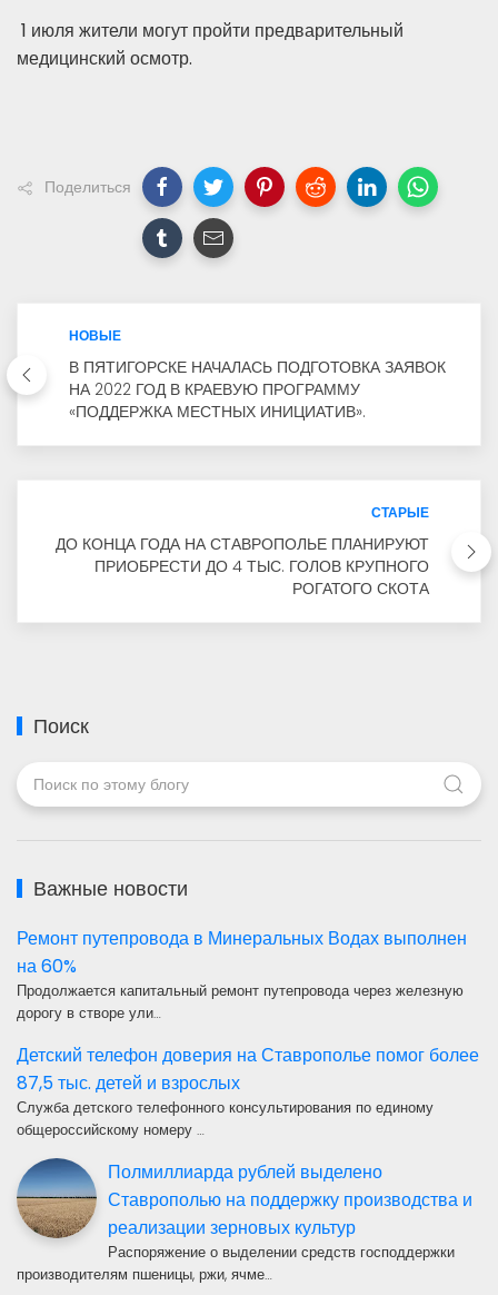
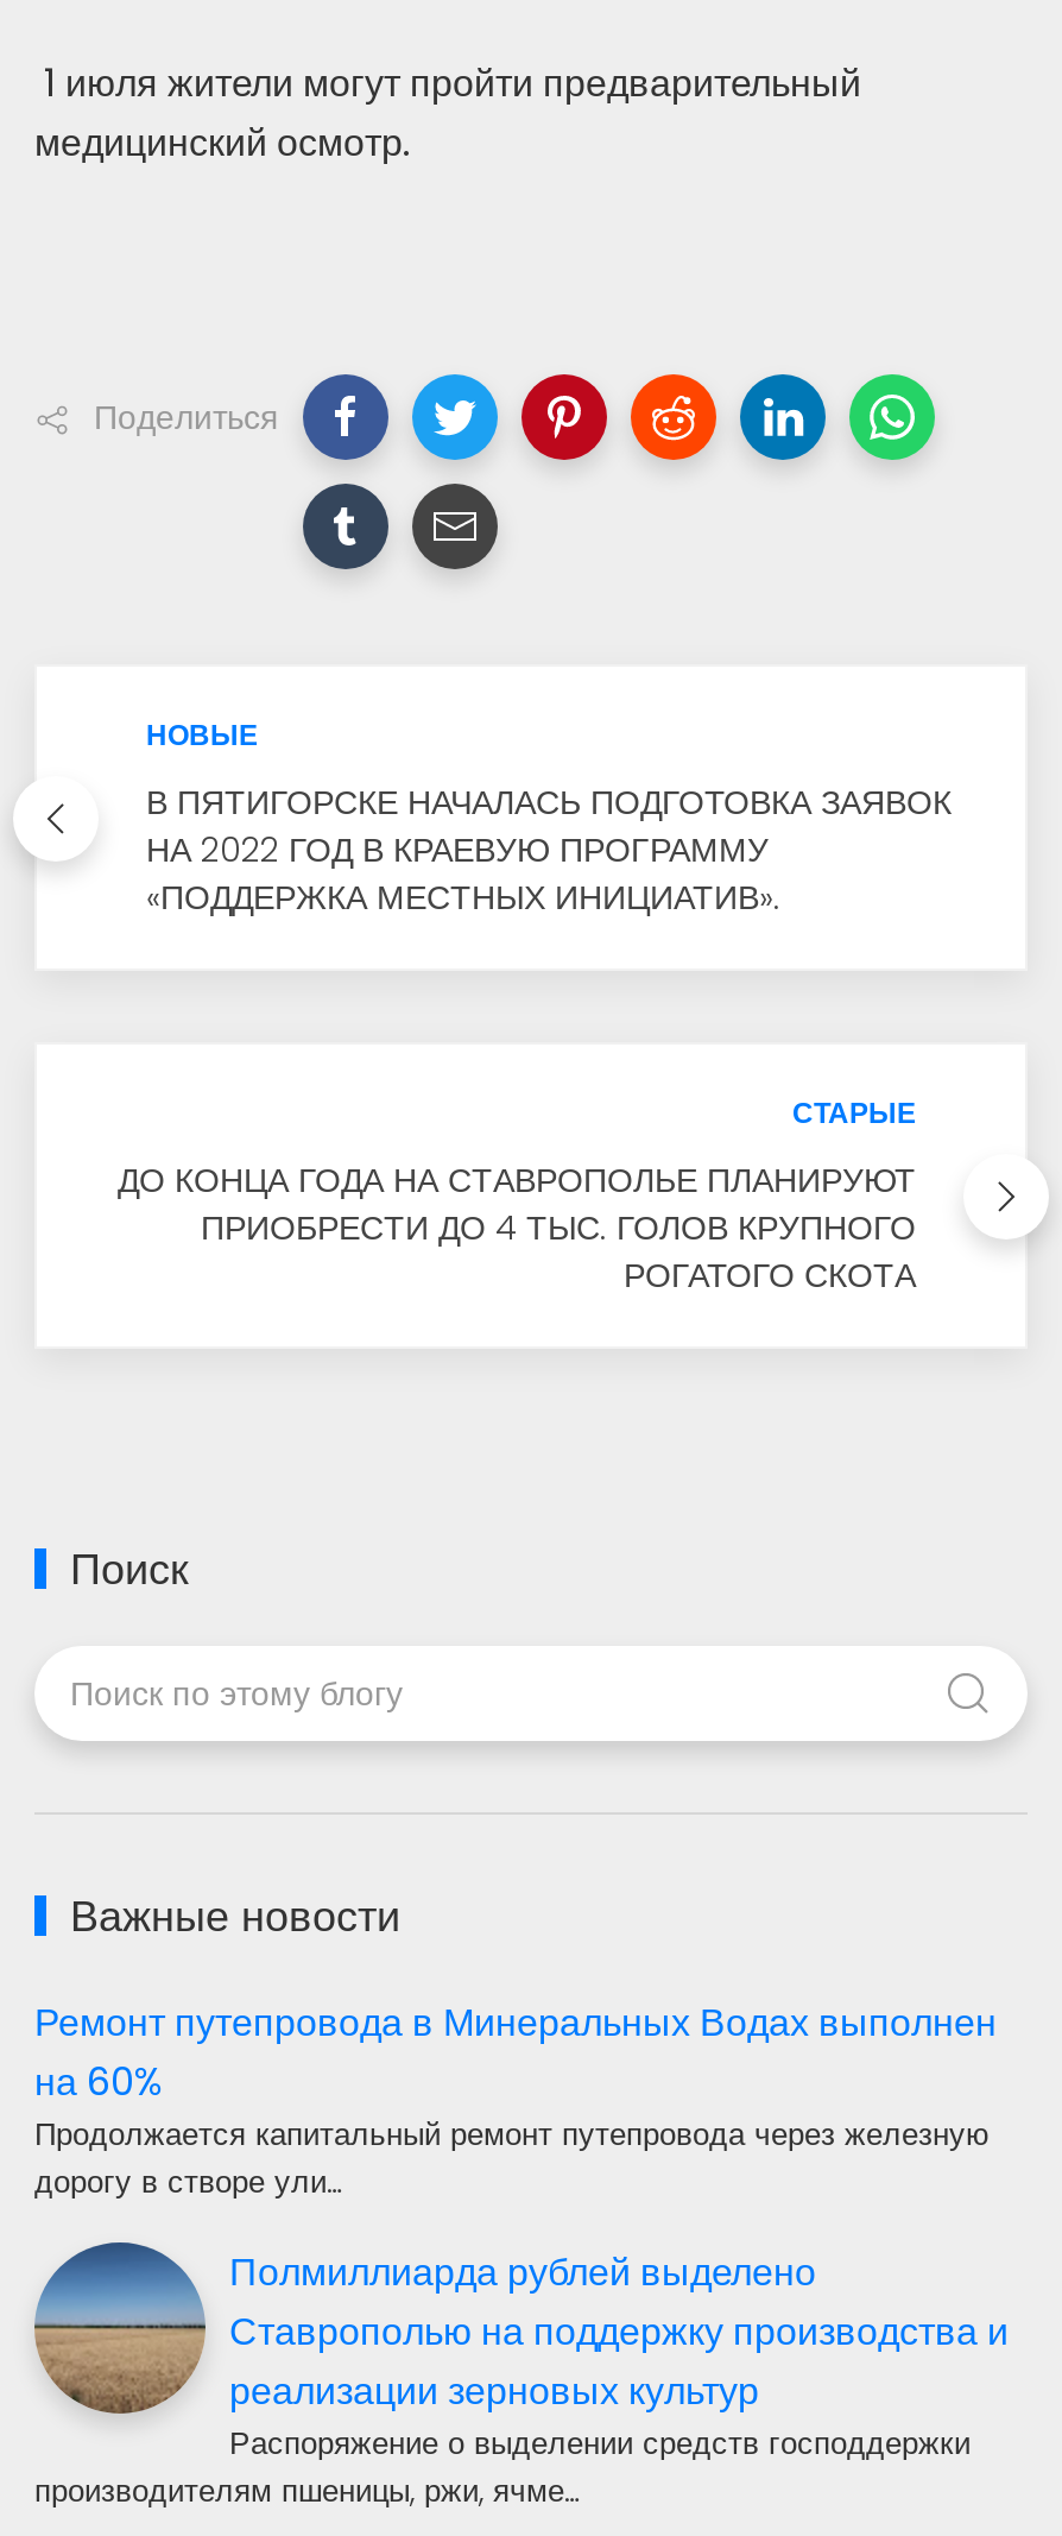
- Детский телефон доверия на Ставрополье помог более
- 87,5 тыс. детей и взрослых
- Служба детского телефонного консультирования по единому
- общероссийскому номеру …
